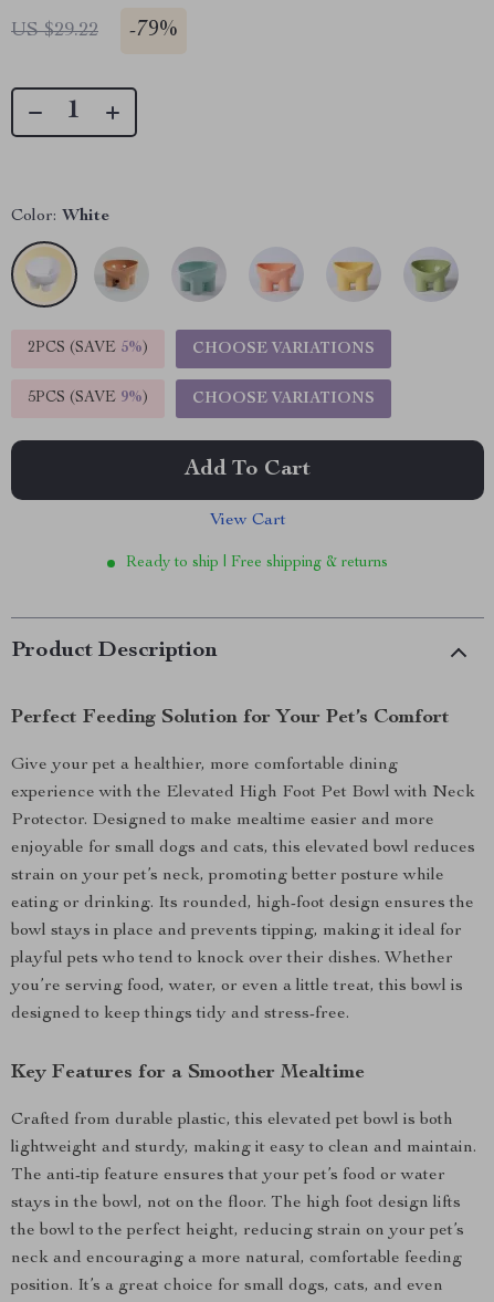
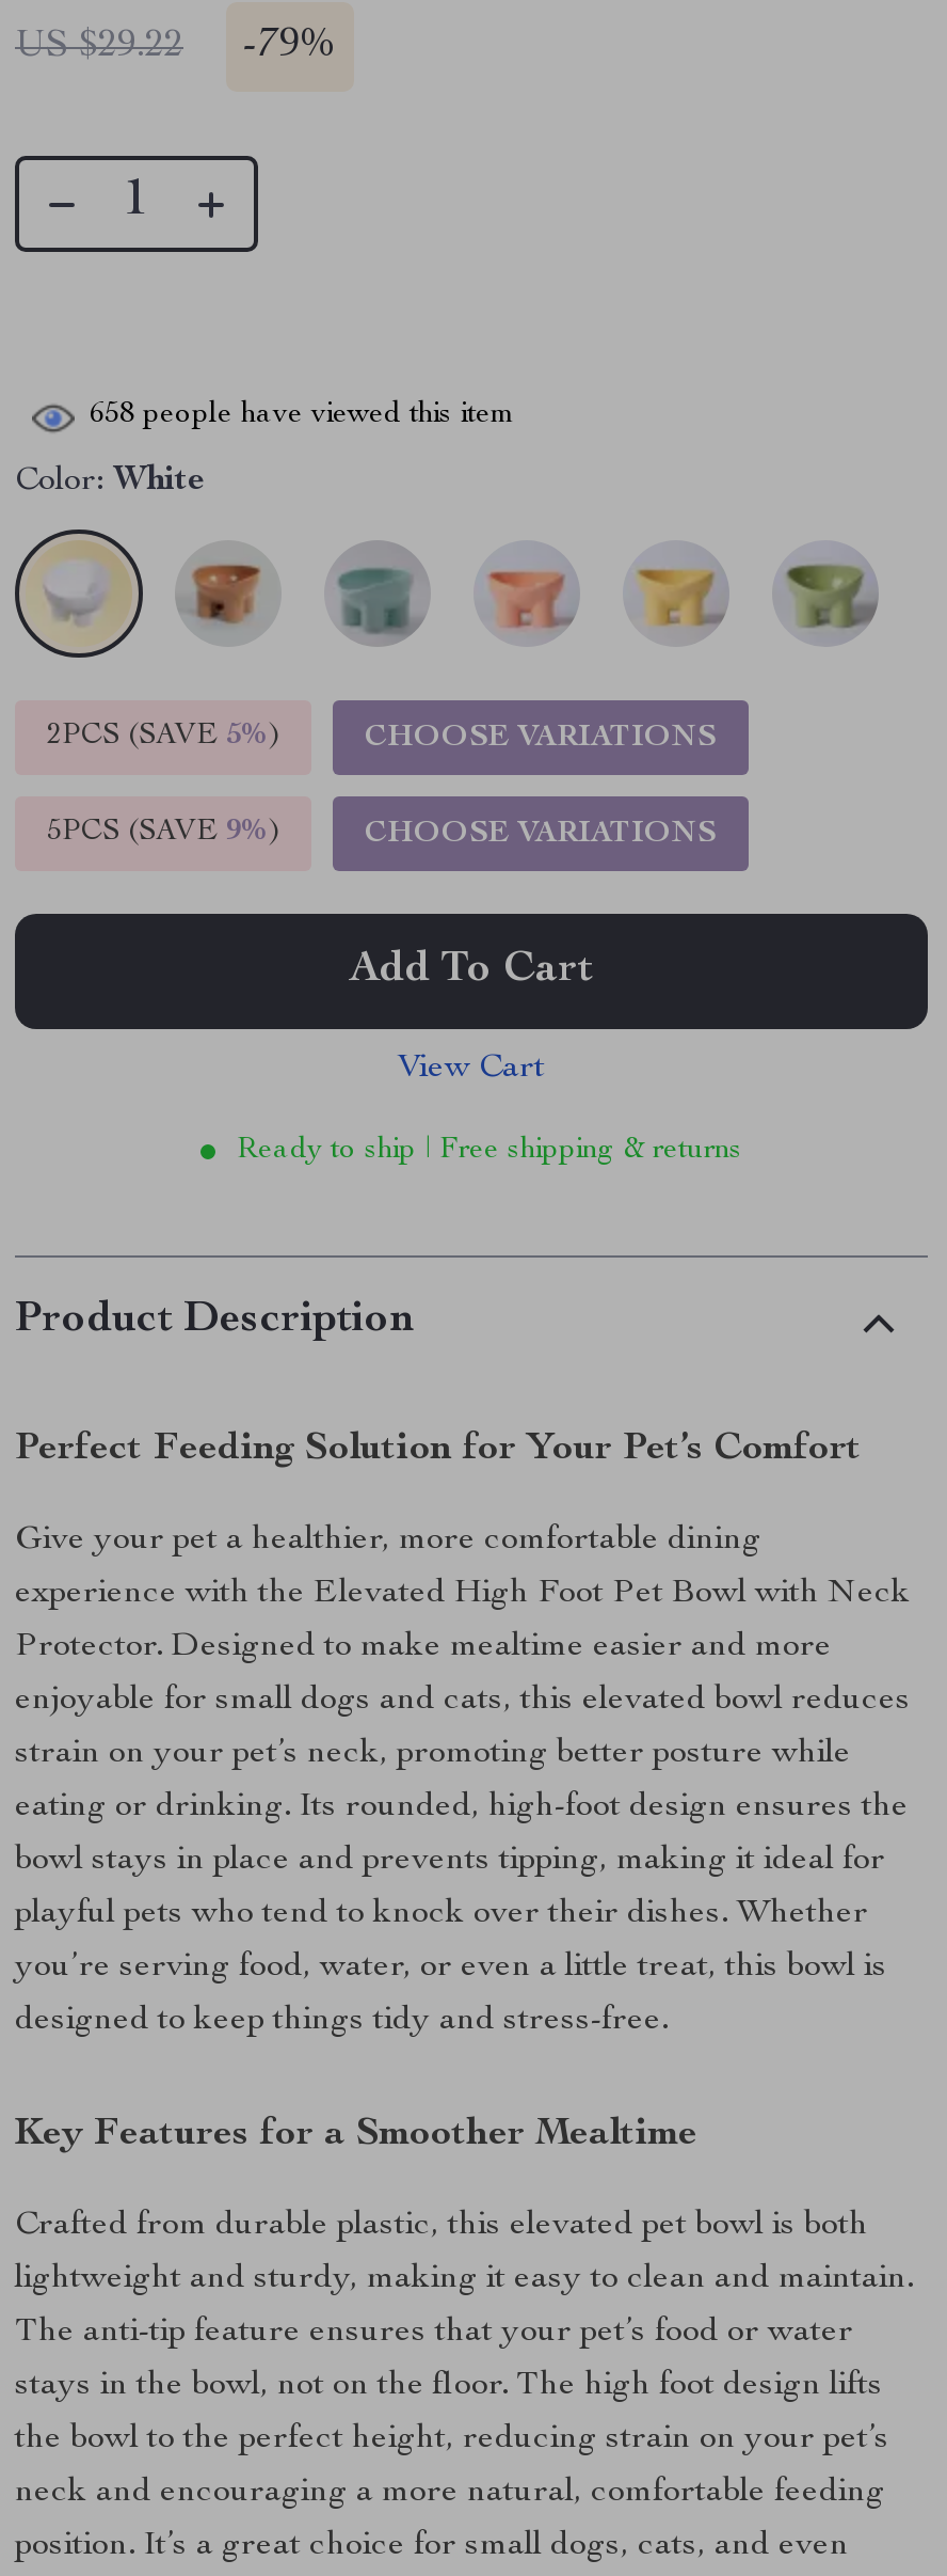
+ 658 people have viewed this item
